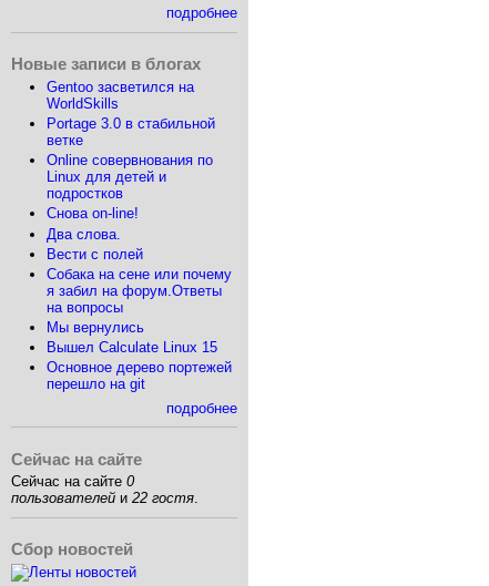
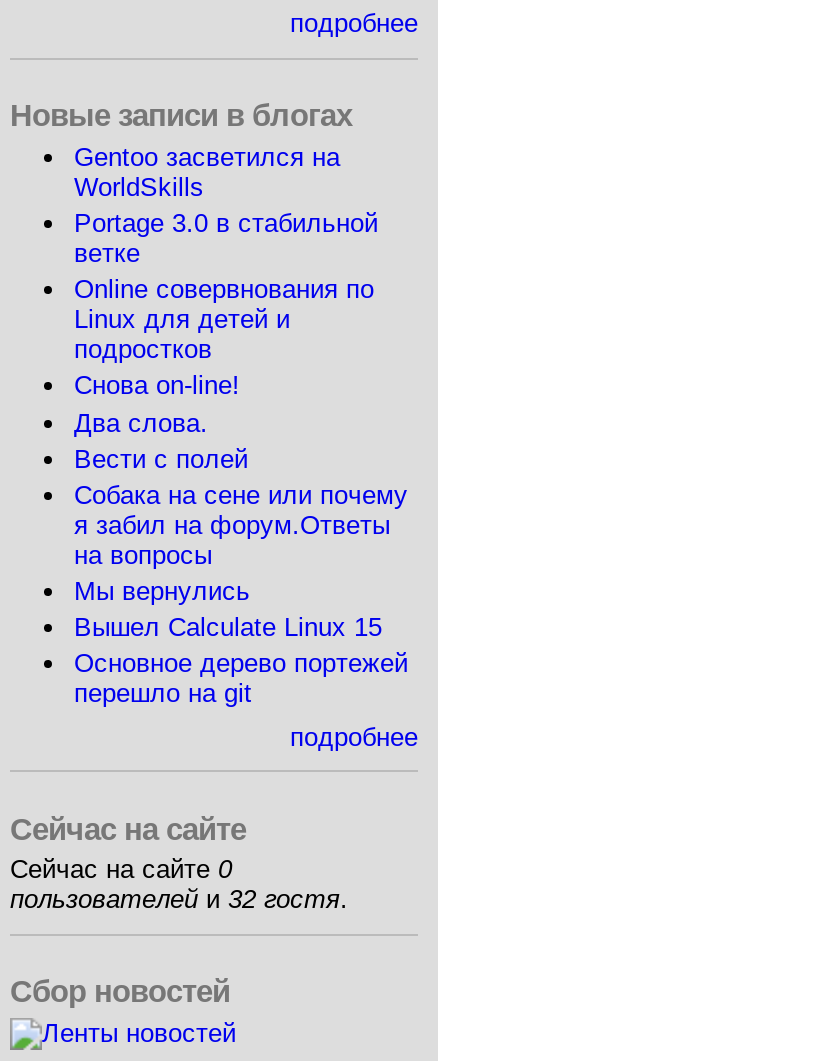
- пользователей и 22 гостя.
+ пользователей и 32 гостя.
